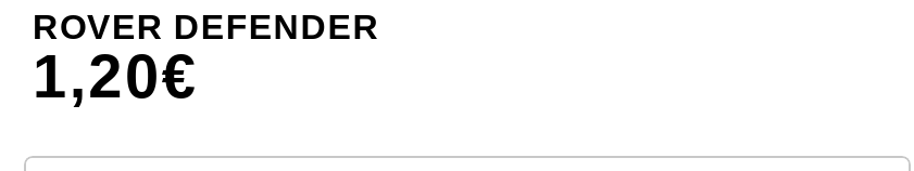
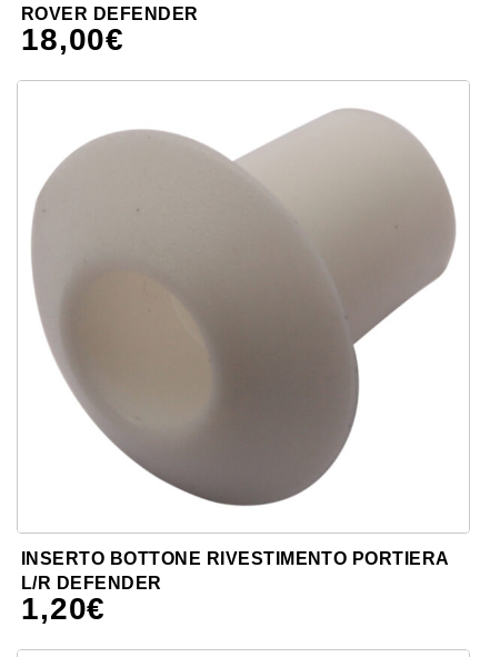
+ 18,00€

+ [image]
+ INSERTO BOTTONE RIVESTIMENTO PORTIERA
+ L/R DEFENDER
